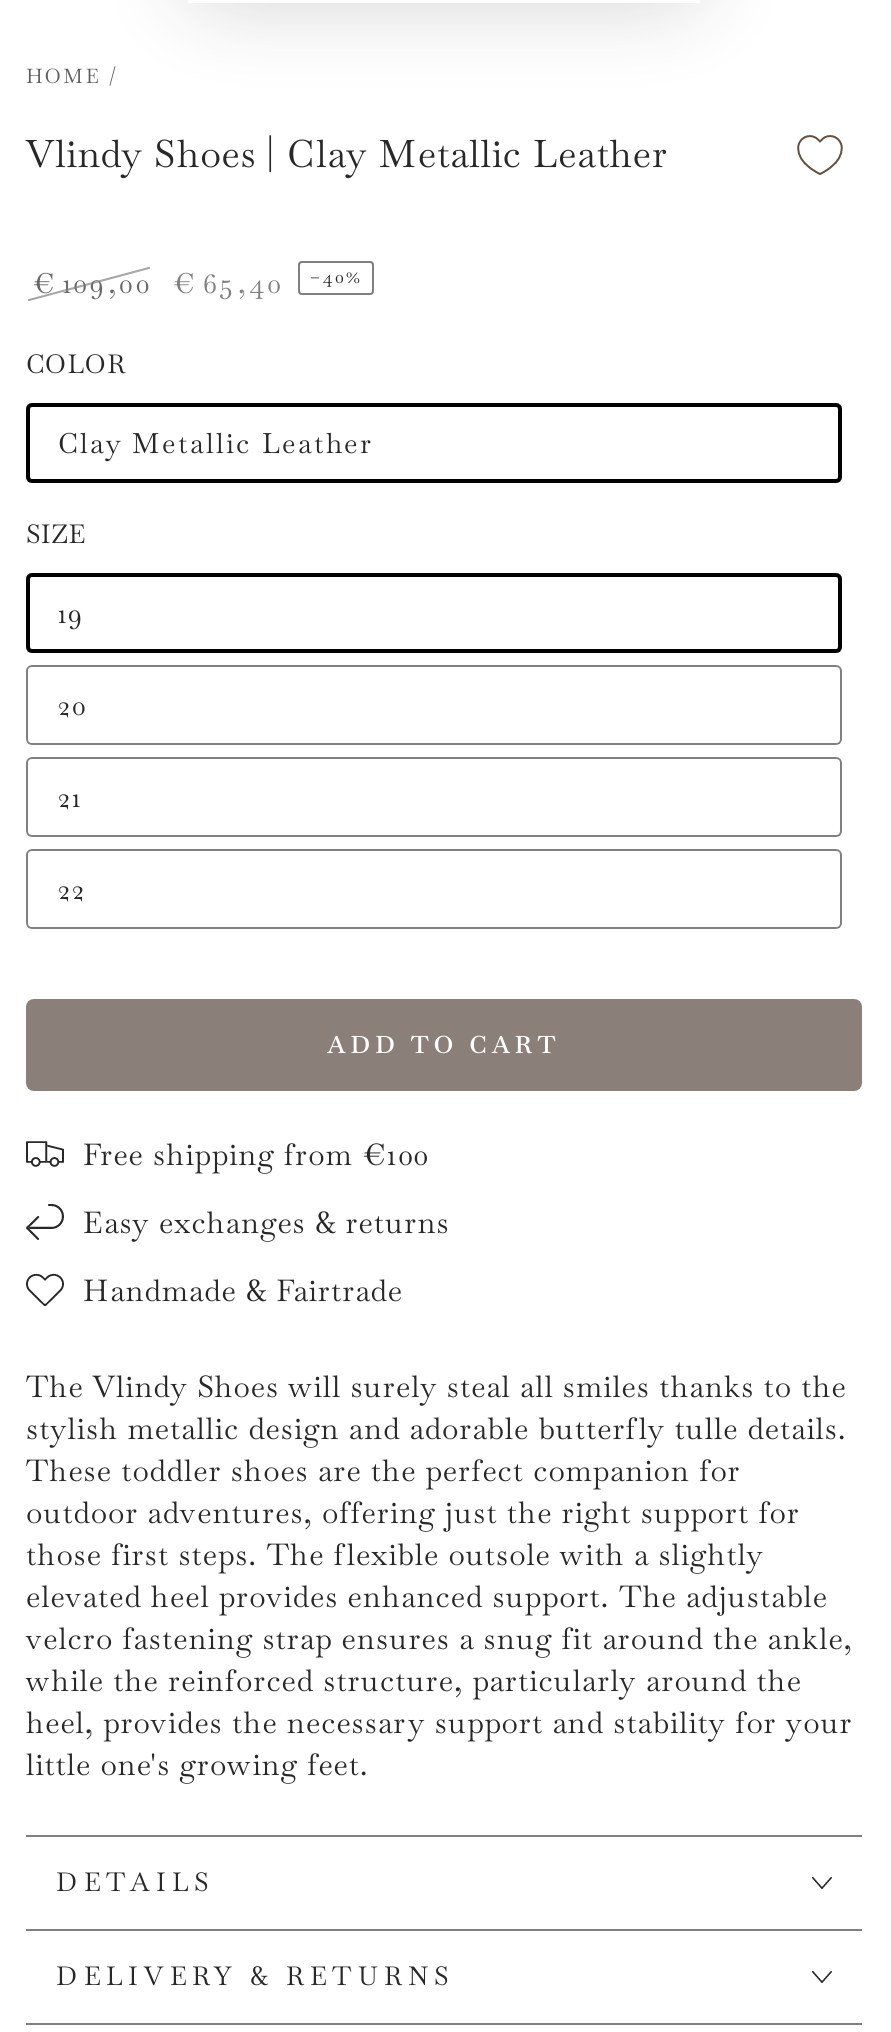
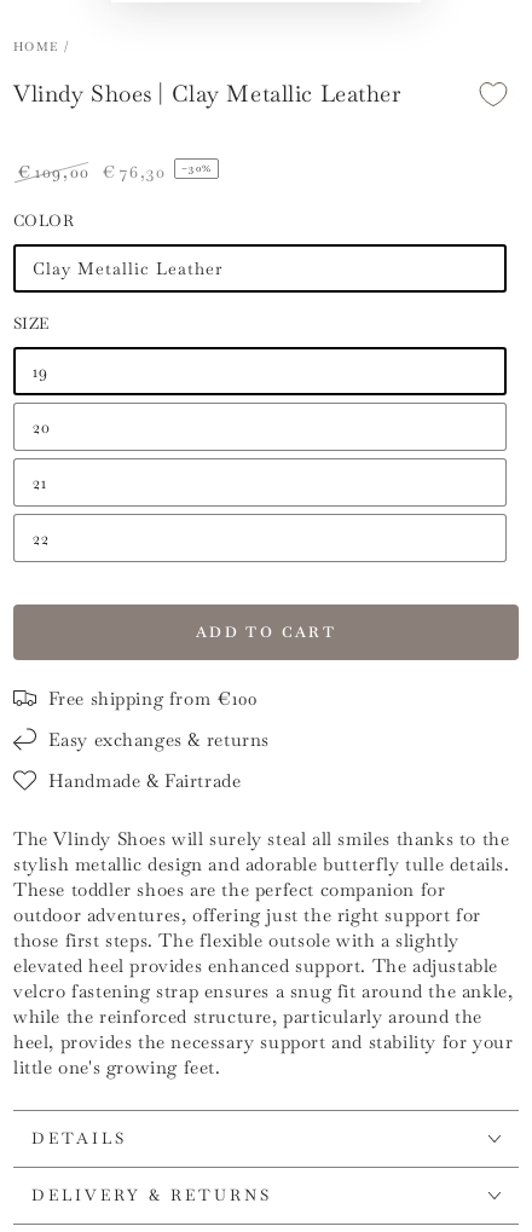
- € 65,40
+ € 76,30

- –40%
+ –30%
